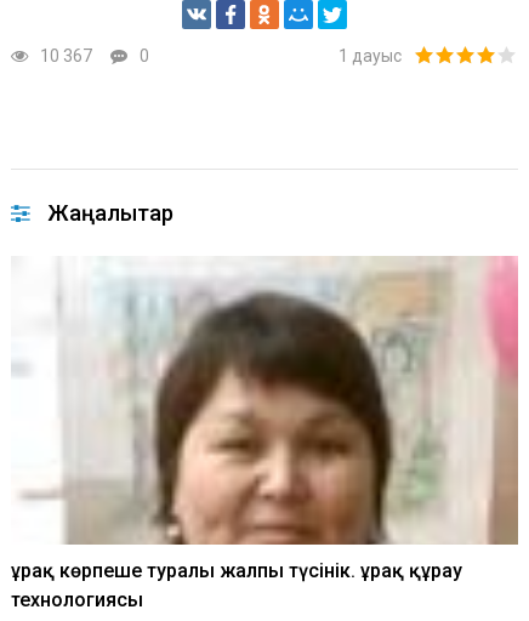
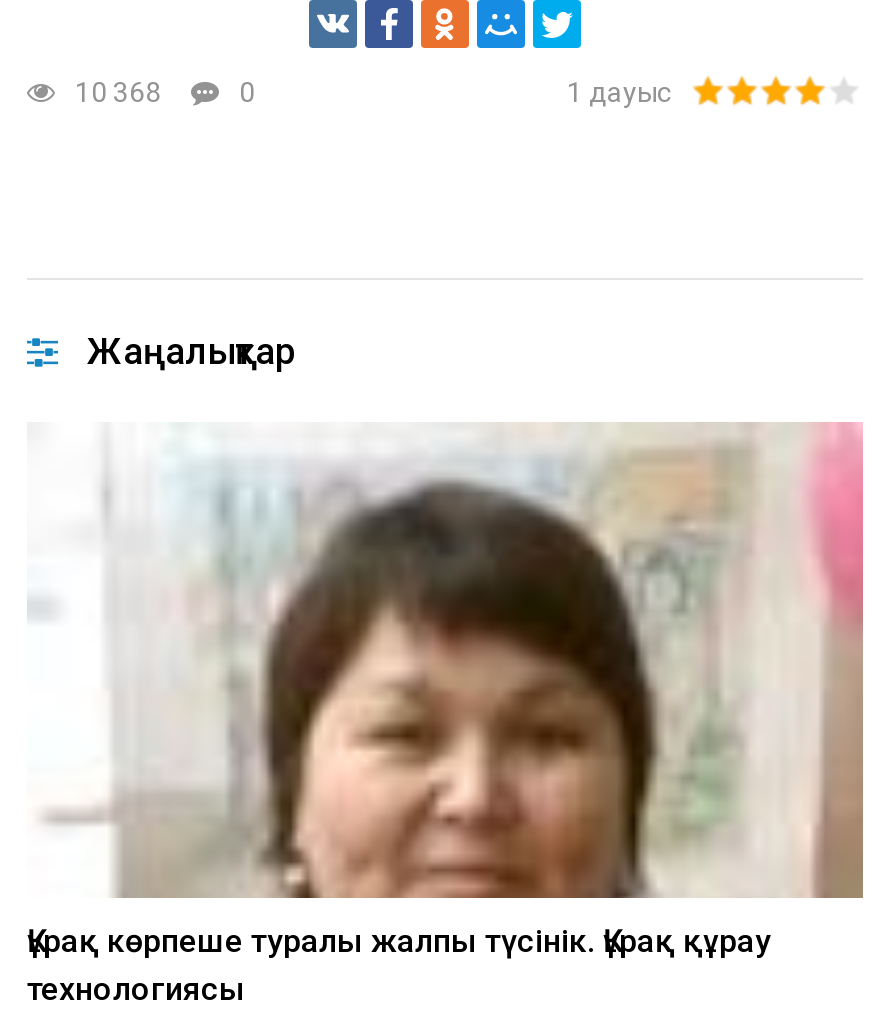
- 10 367
+ 10 368
